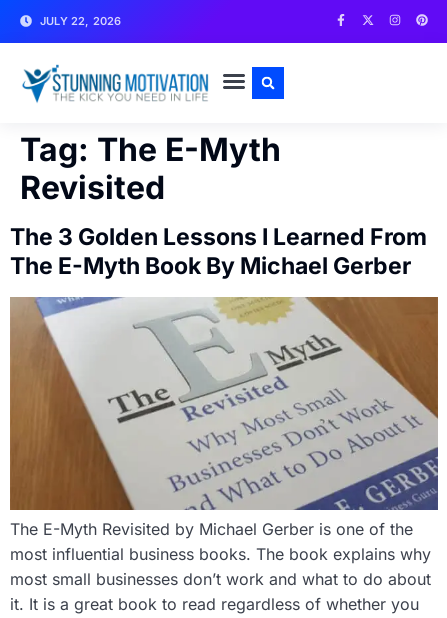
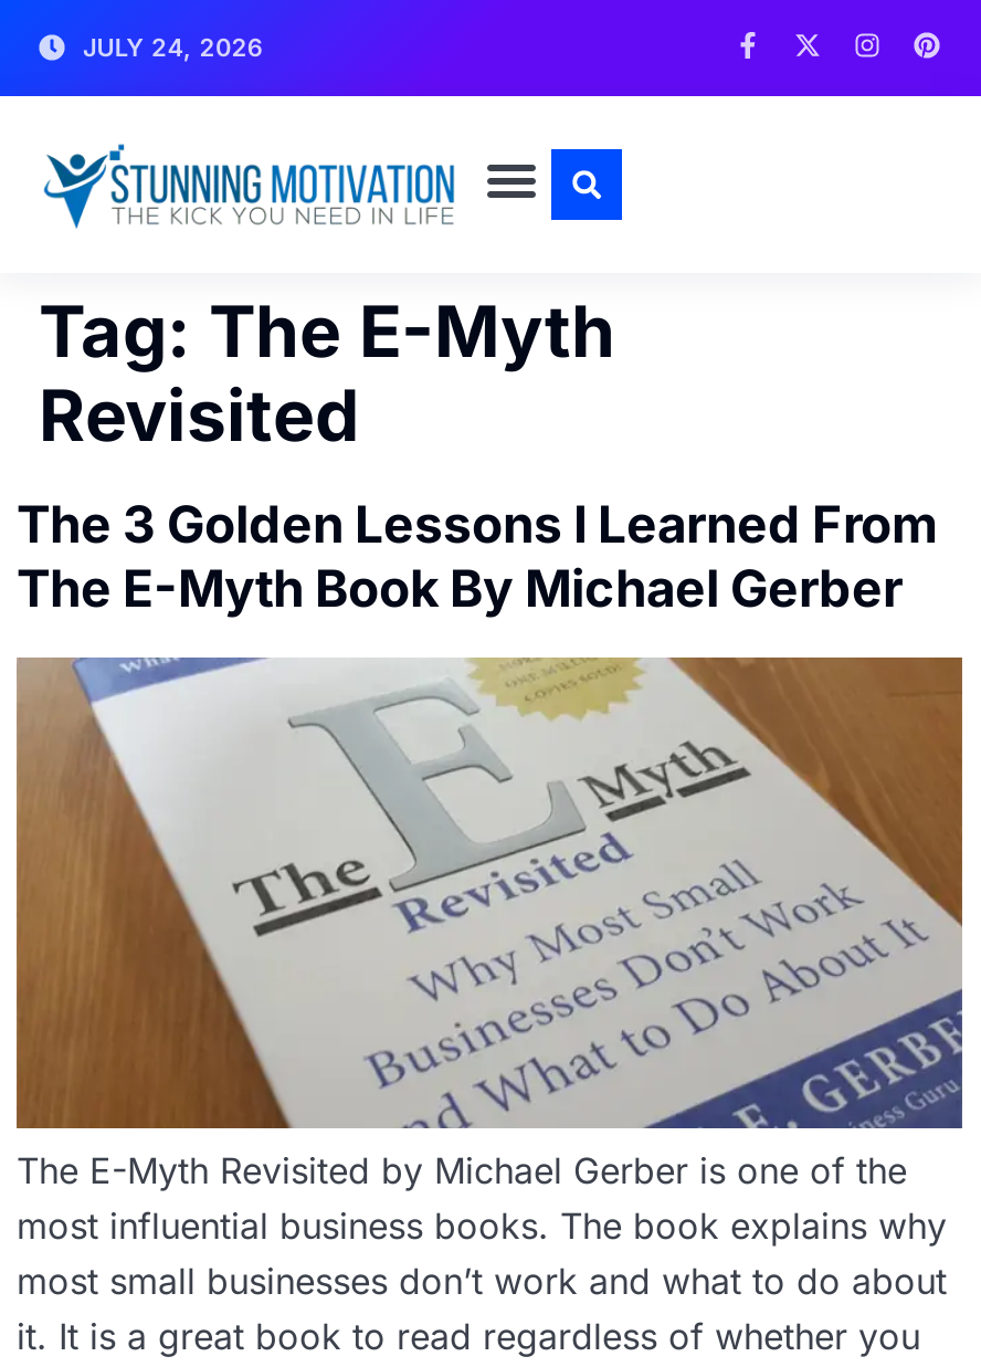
- JULY 22, 2026
+ JULY 24, 2026
